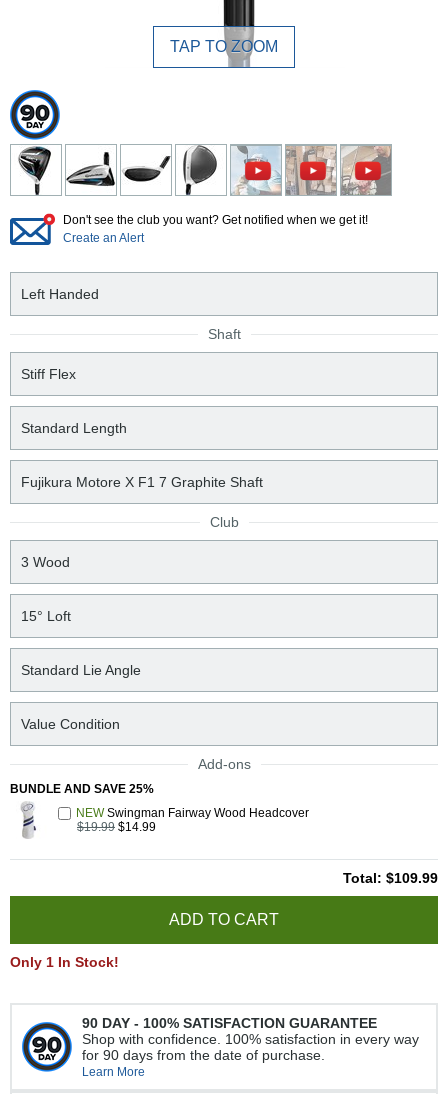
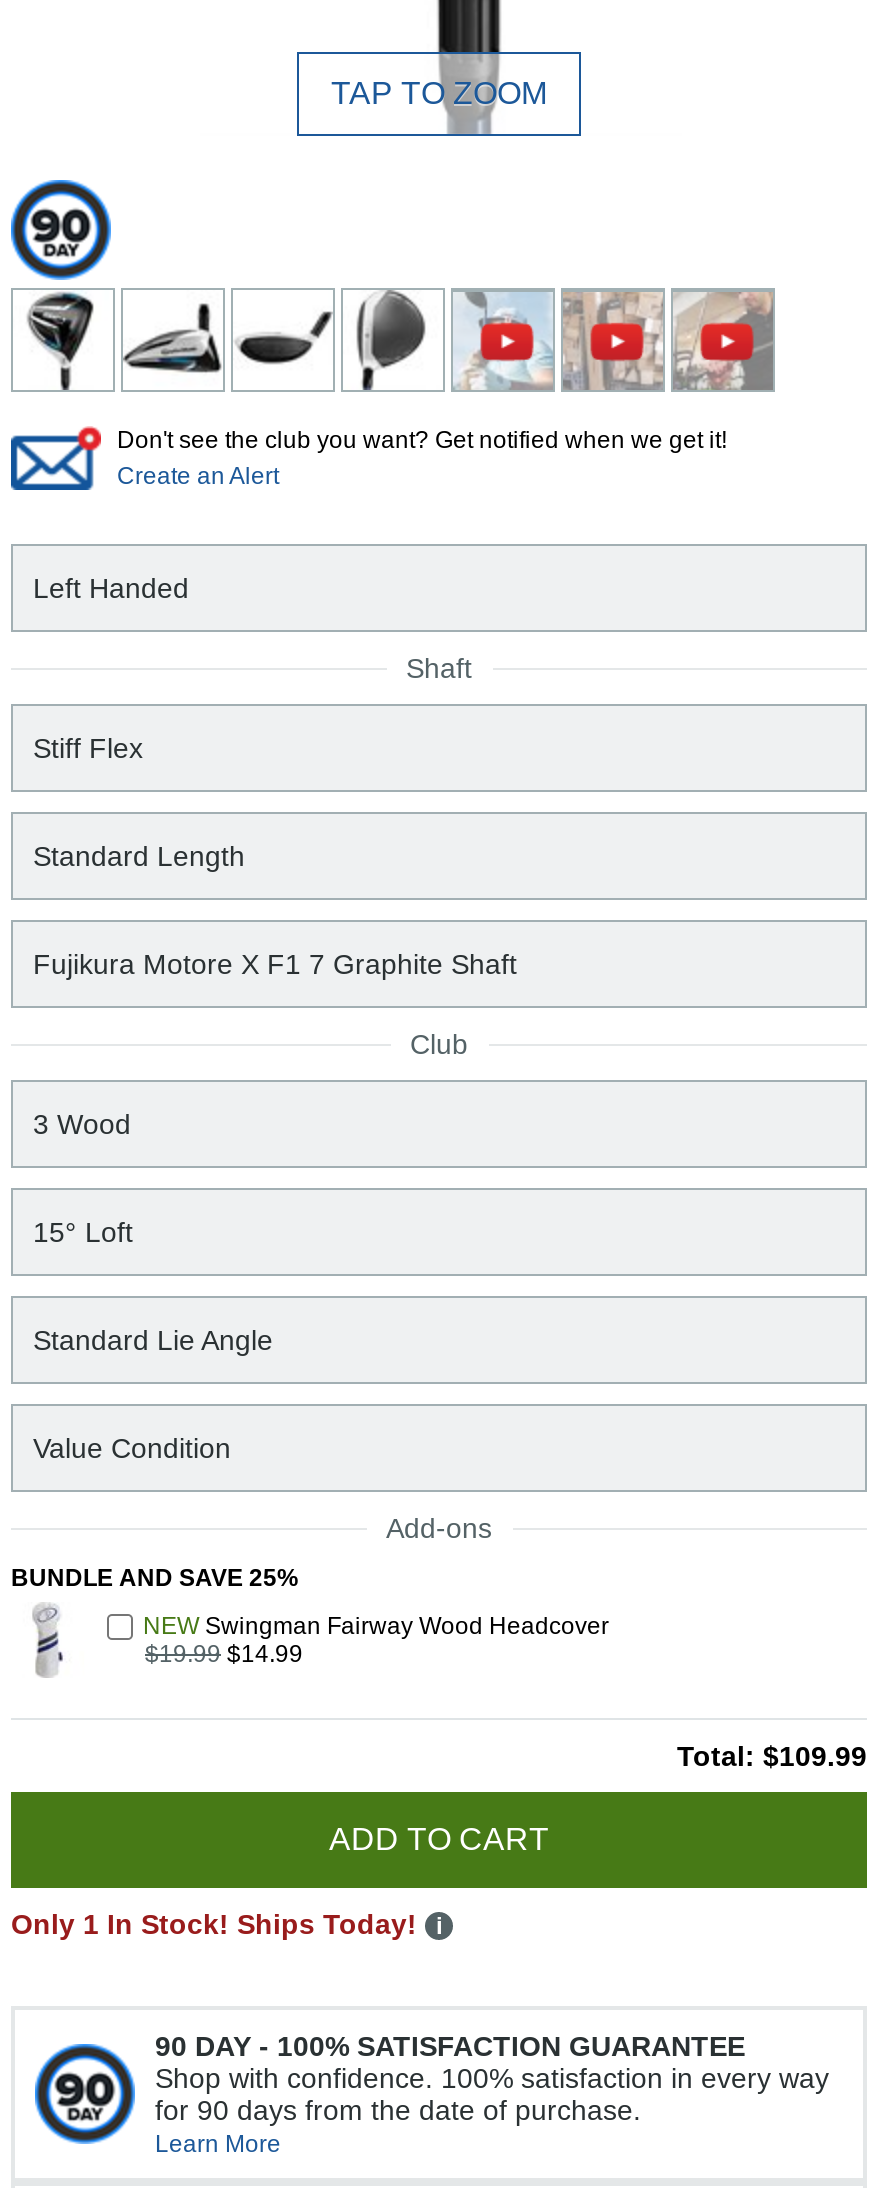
- Only 1 In Stock!
+ Only 1 In Stock! Ships Today! i
